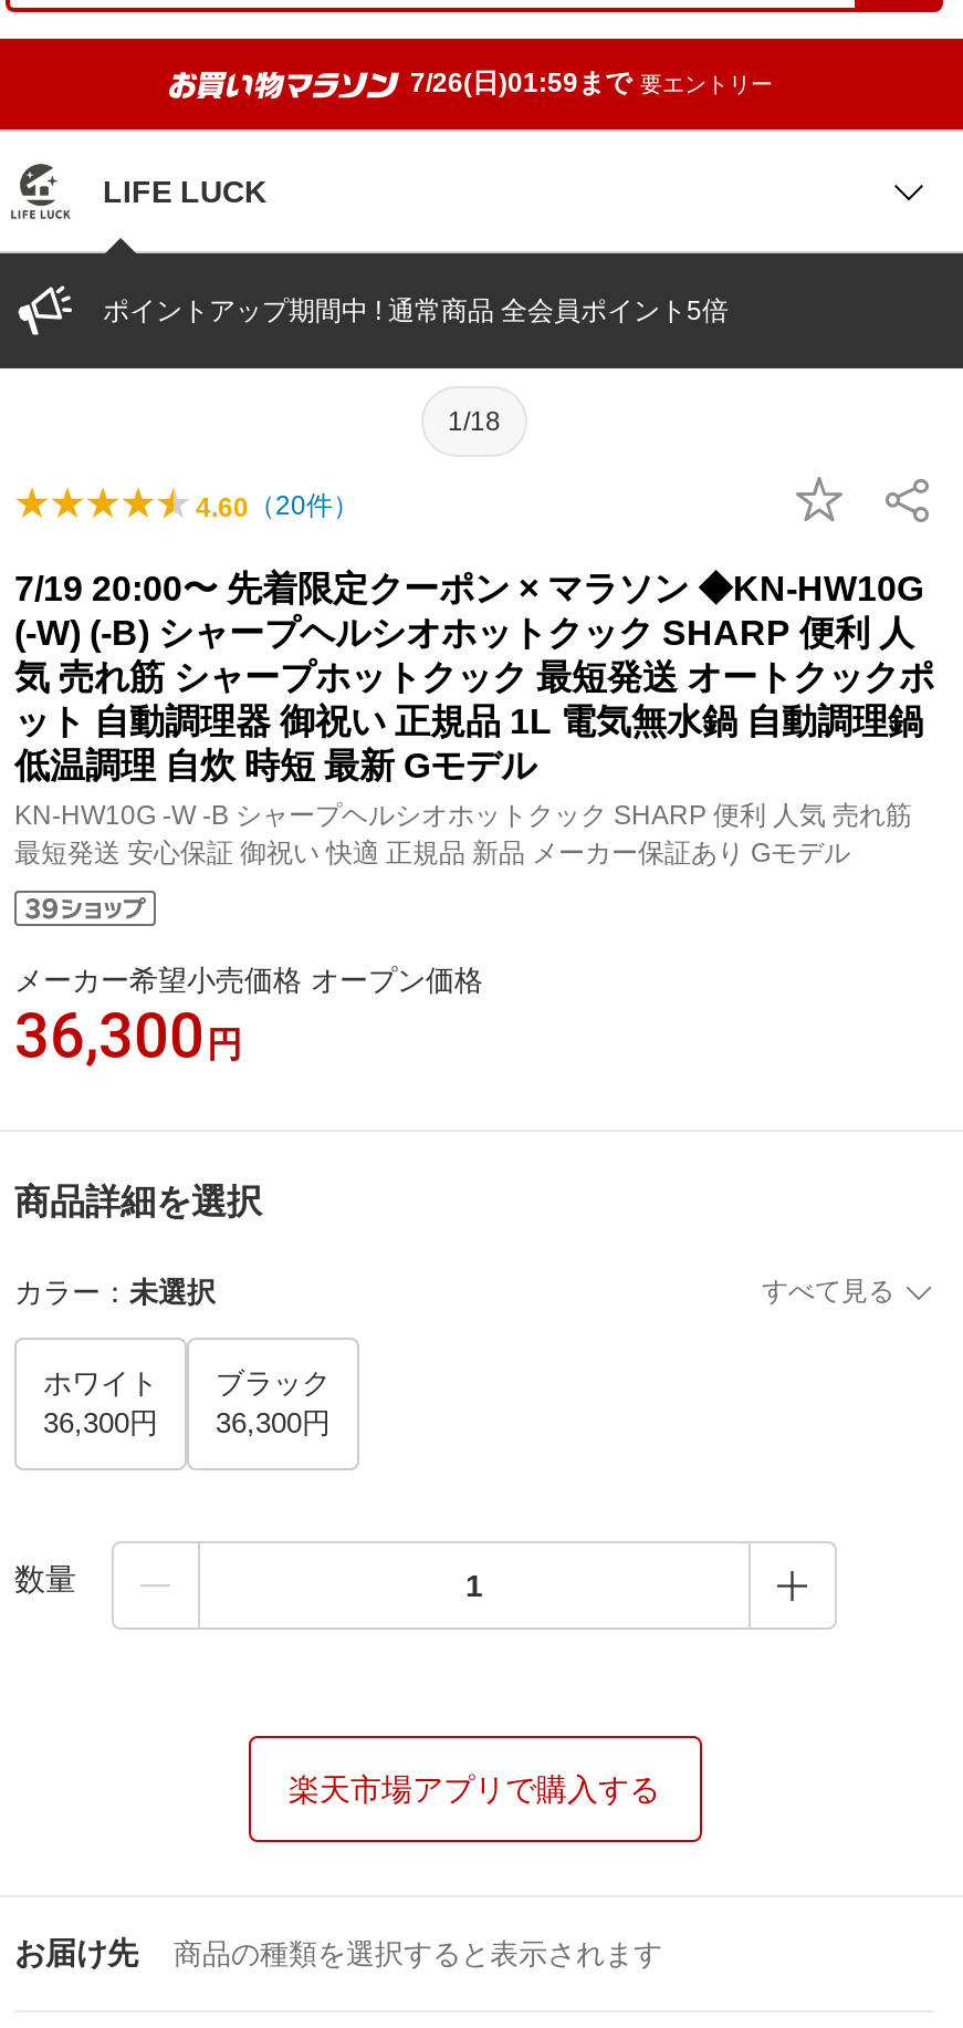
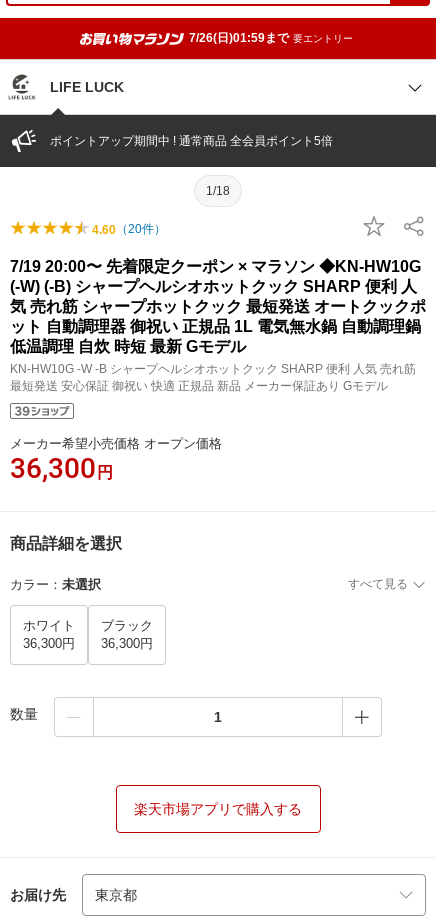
- 商品の種類を選択すると表示されます
